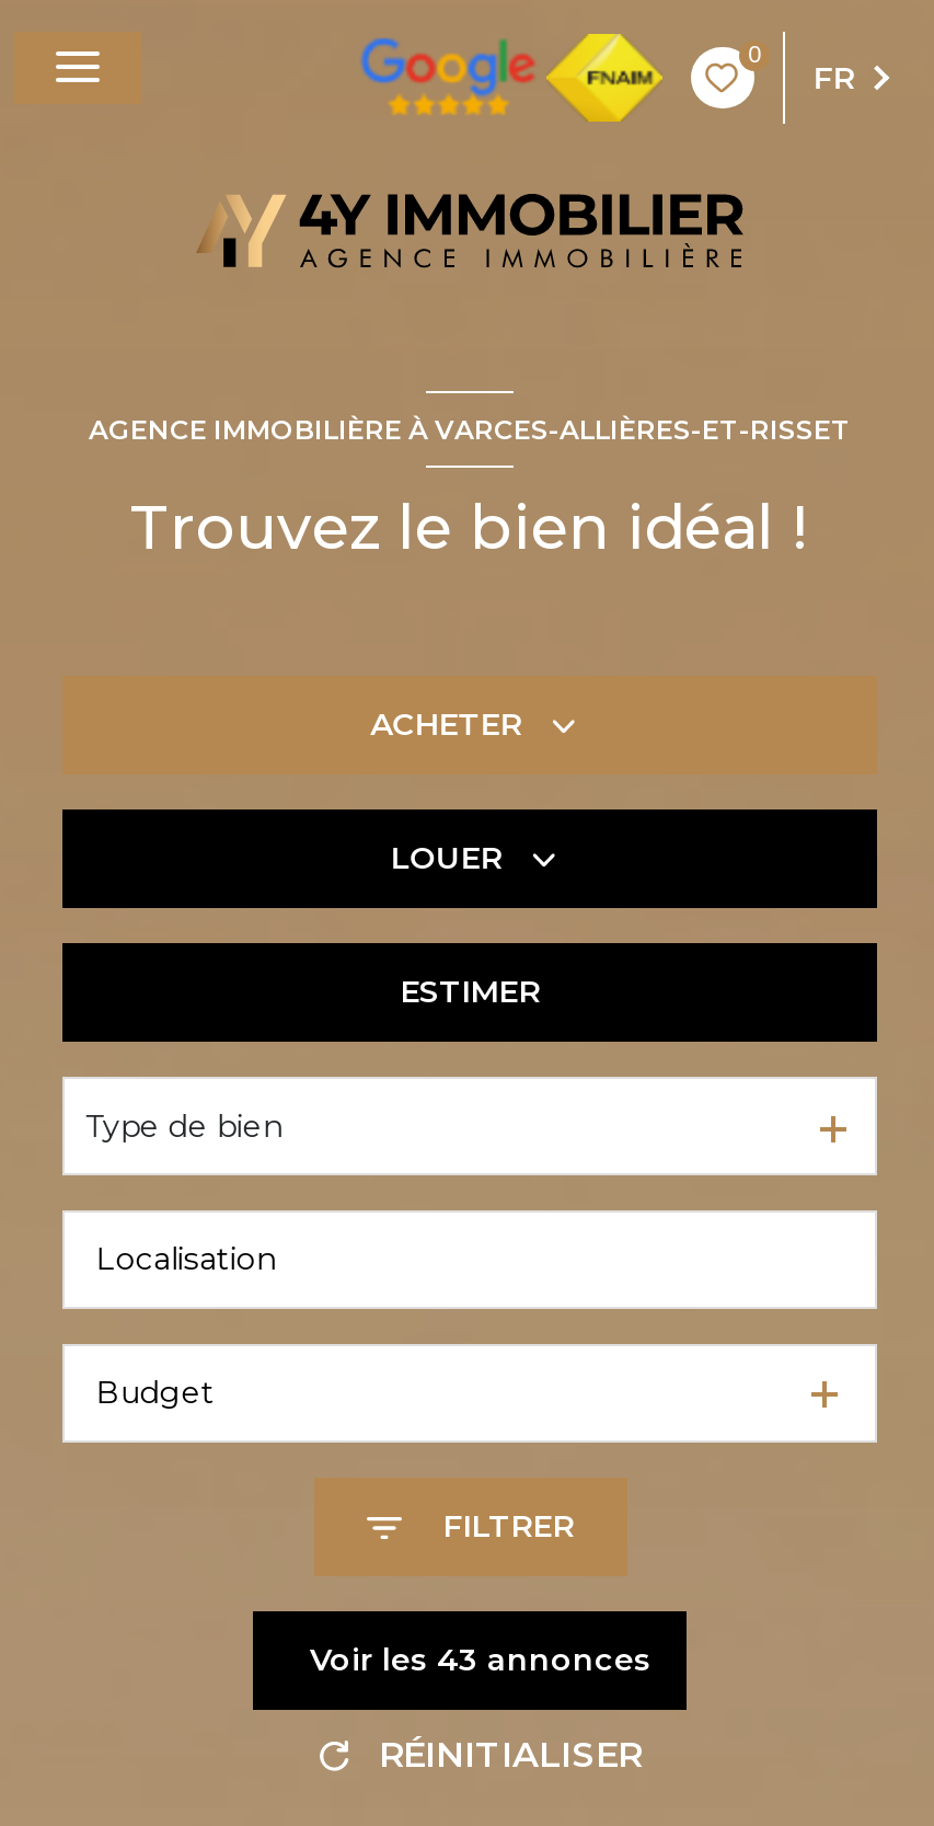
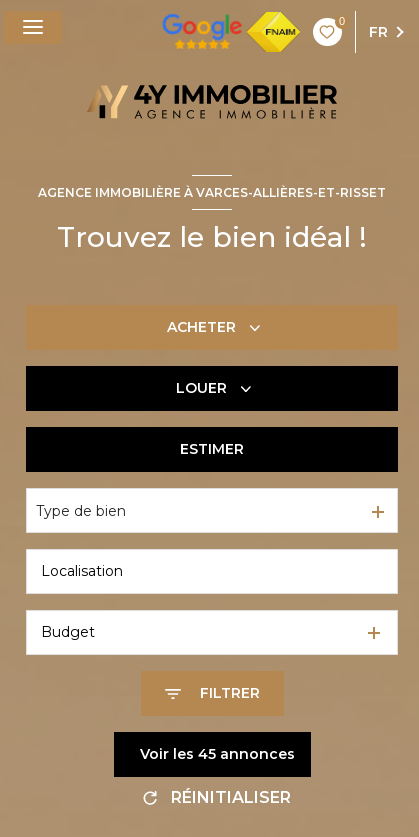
- Voir les 43 annonces
+ Voir les 45 annonces
